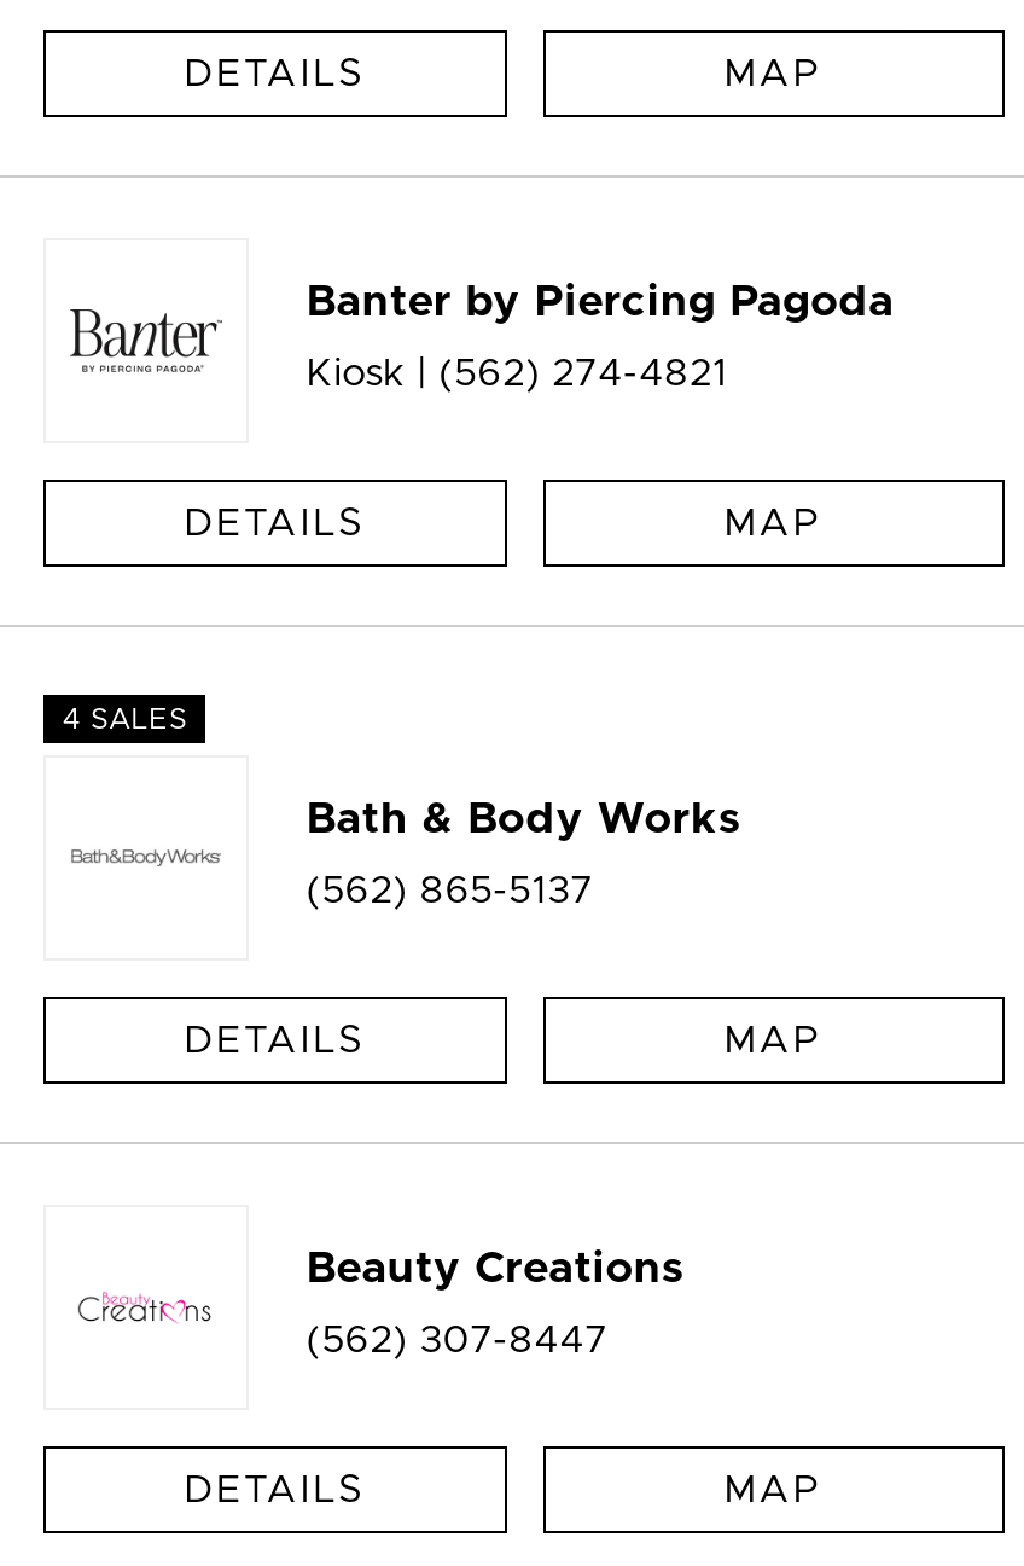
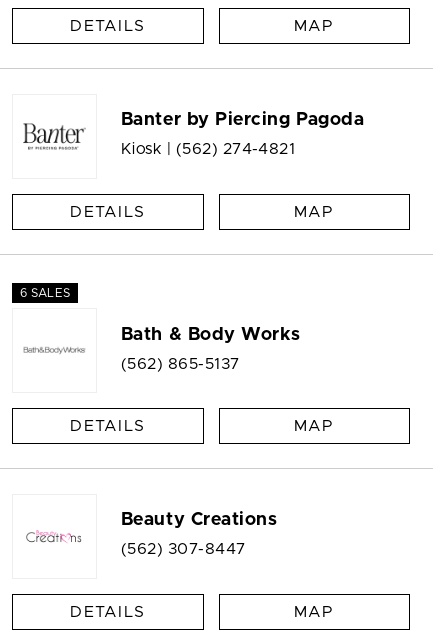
- 4 SALES
+ 6 SALES
